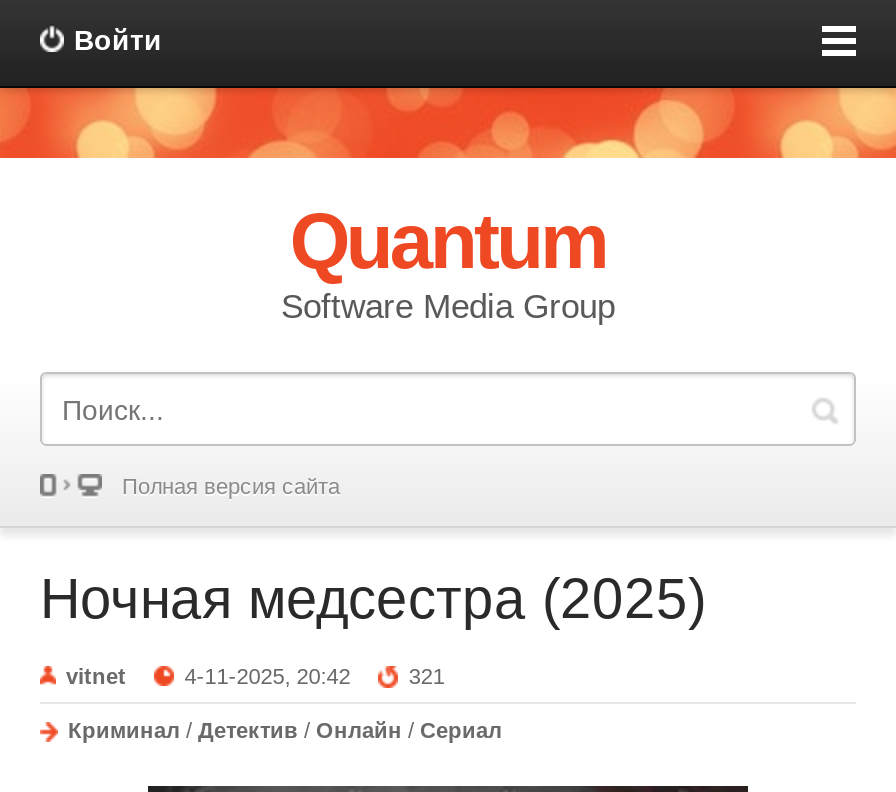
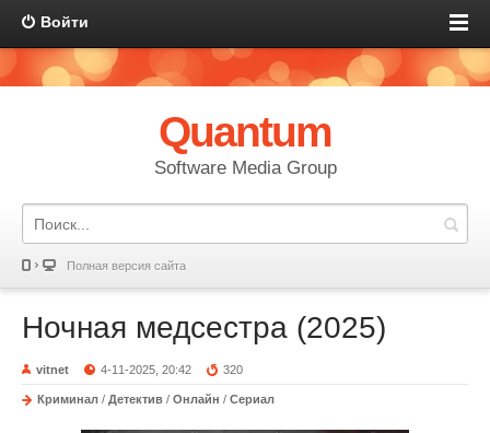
- 321
+ 320
